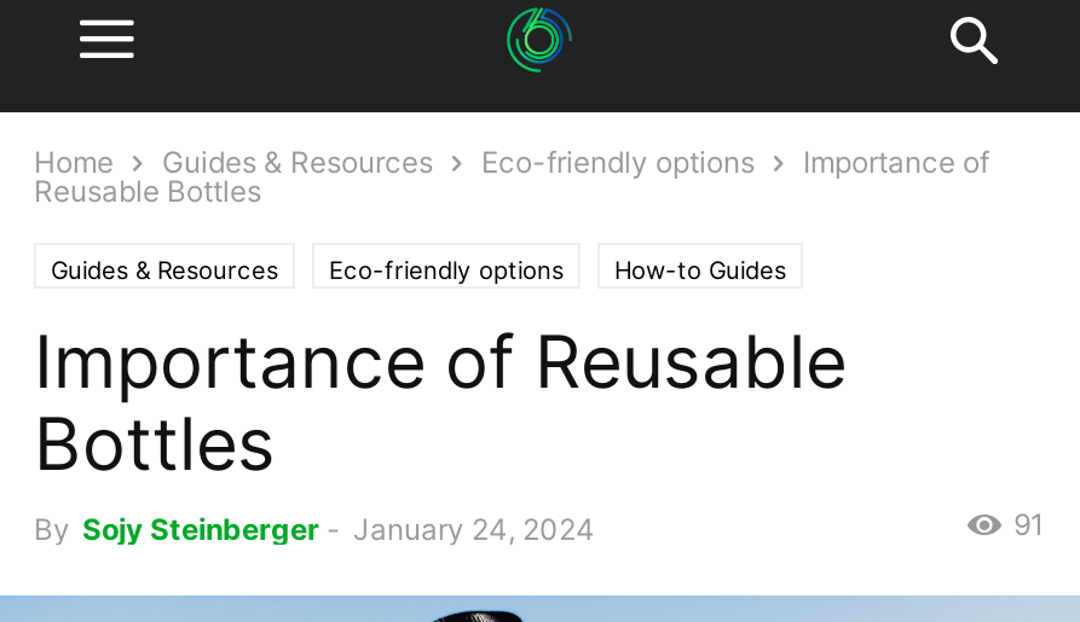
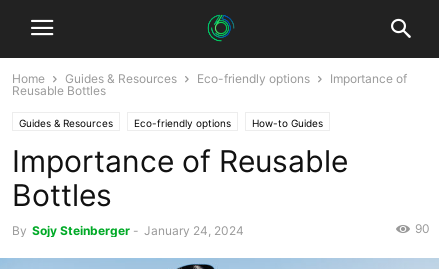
- 91
+ 90
